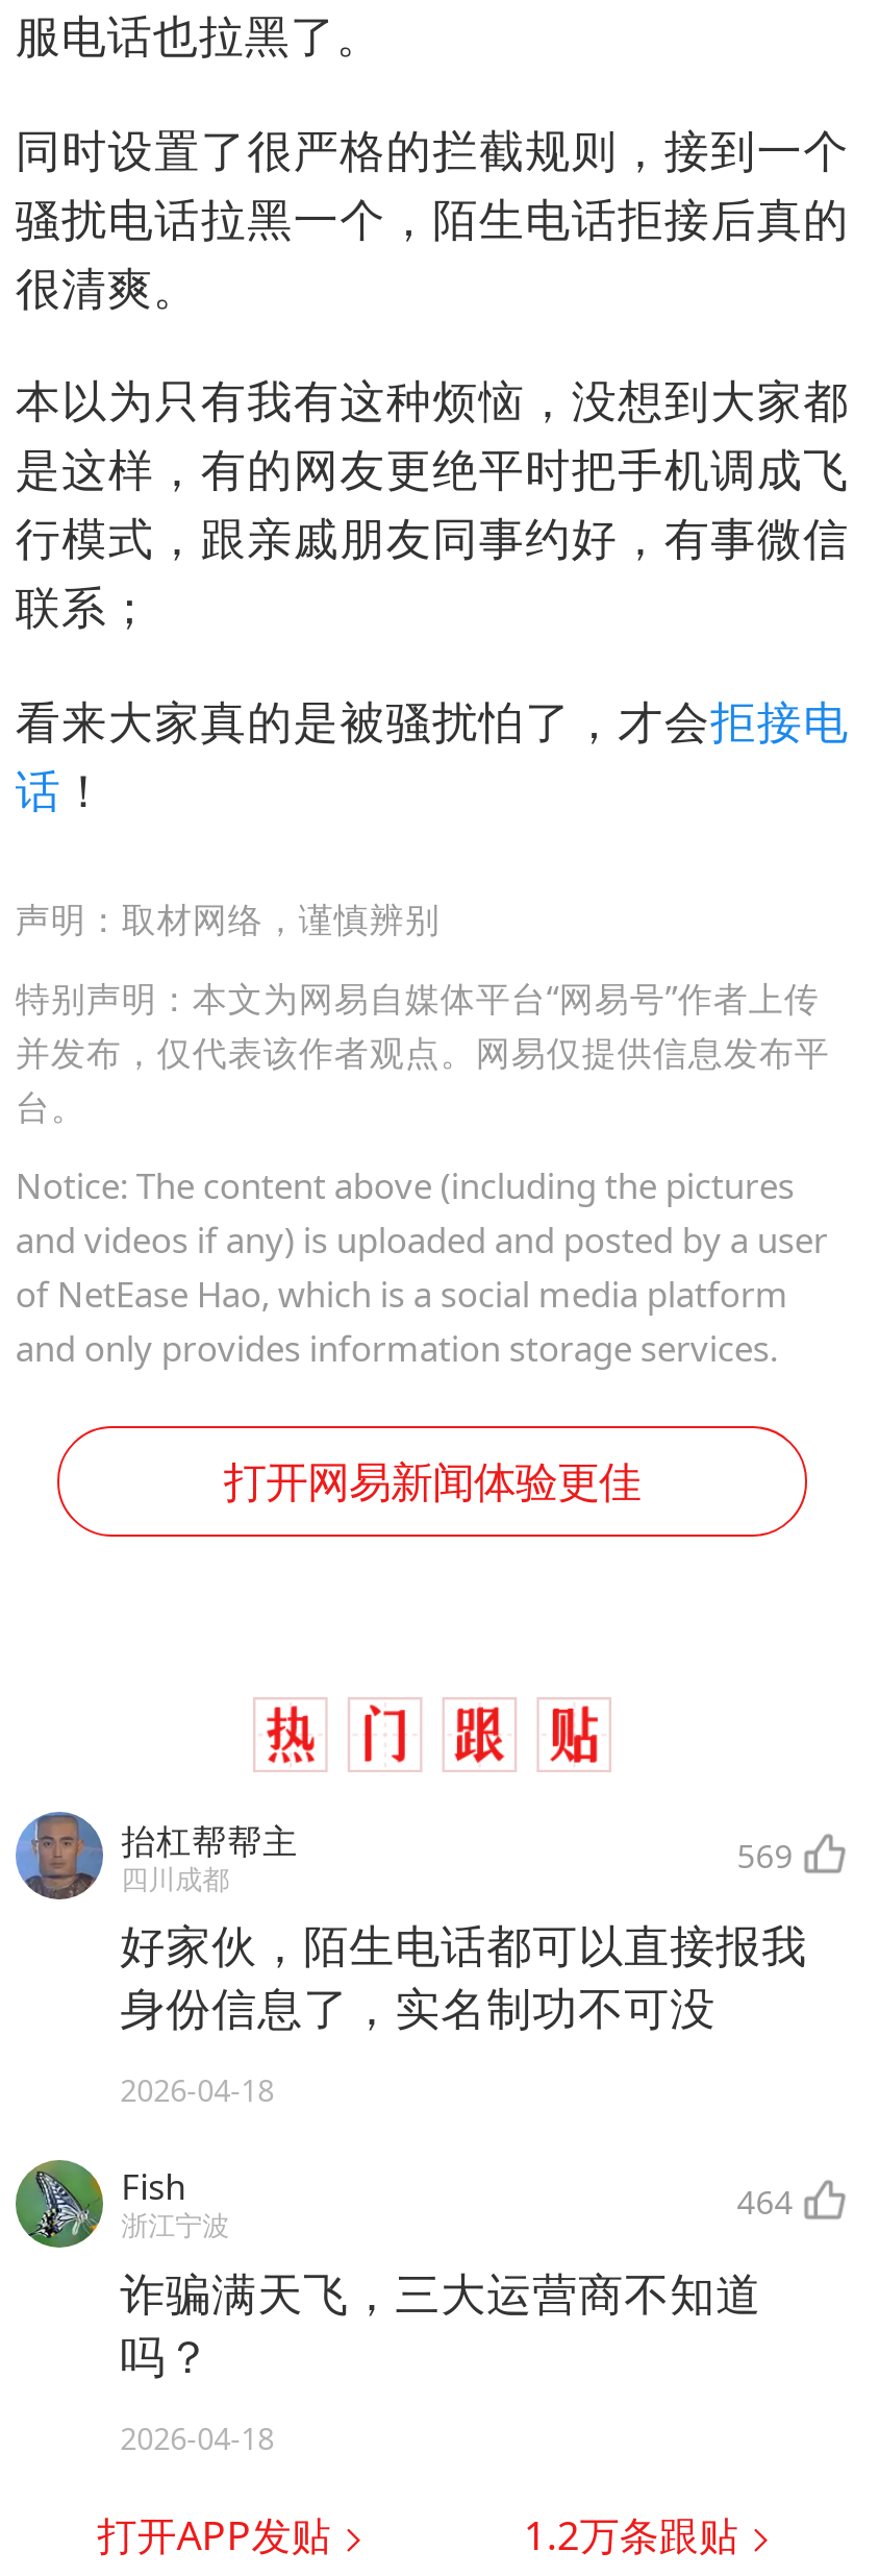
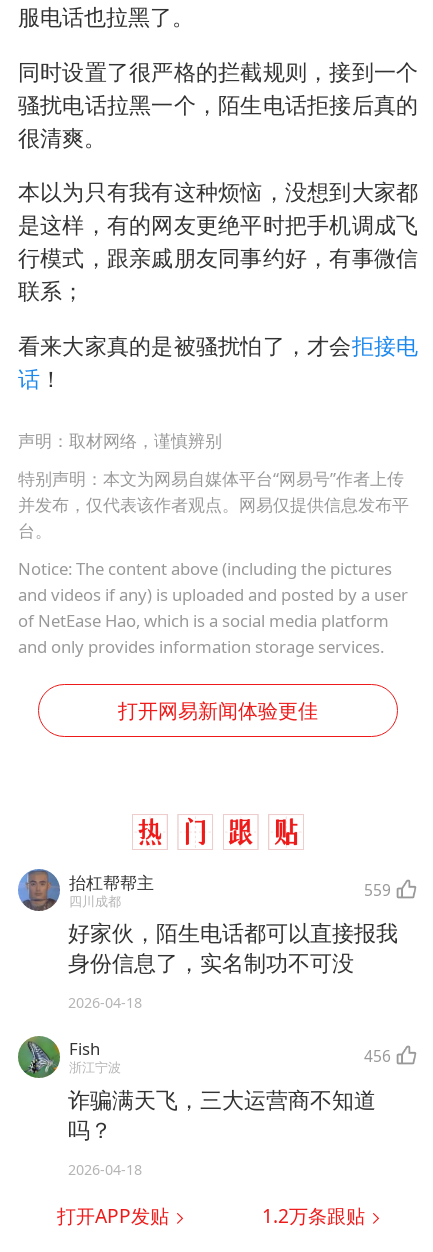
- 569
+ 559

- 464
+ 456
